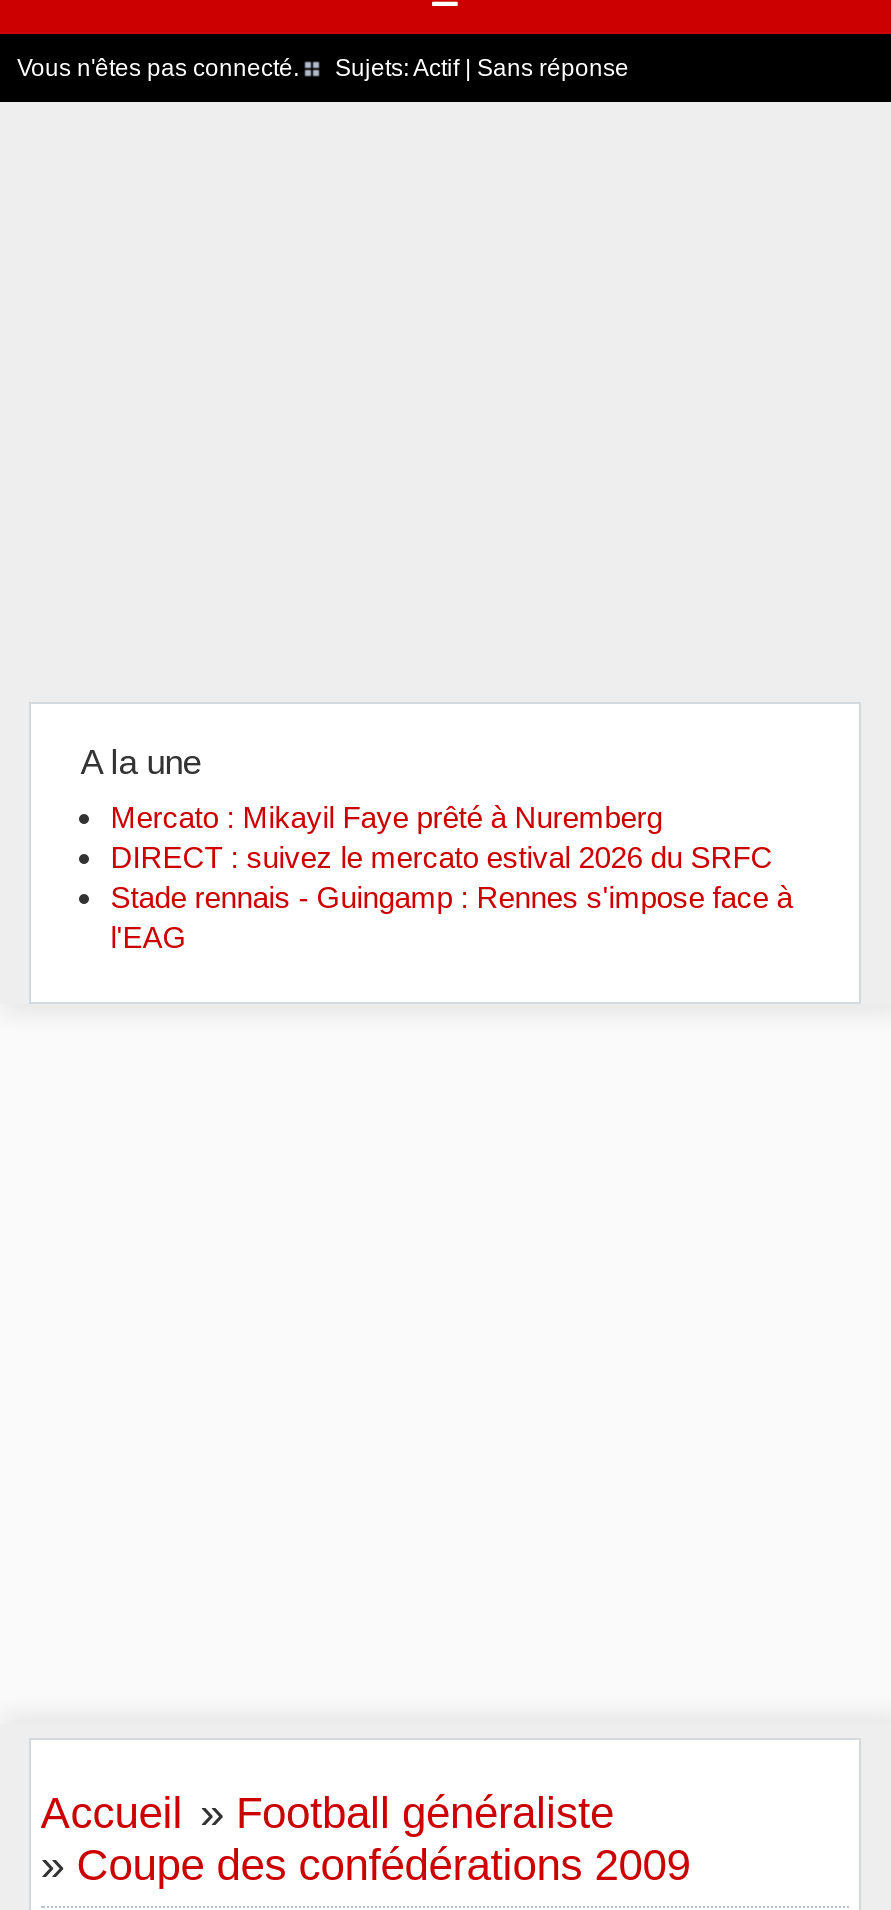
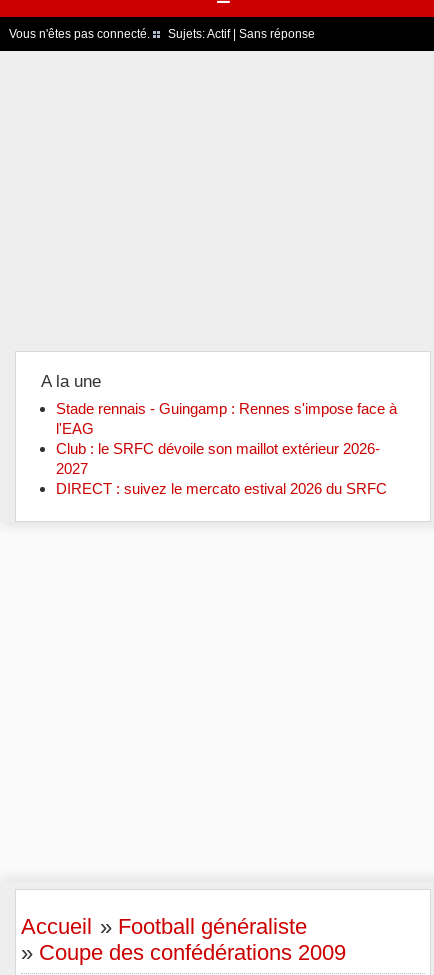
- Mercato : Mikayil Faye prêté à Nuremberg

moved down: DIRECT : suivez le mercato estival 2026 du SRFC

moved up: Stade rennais - Guingamp : Rennes s'impose face à | l'EAG

+ Club : le SRFC dévoile son maillot extérieur 2026-
+ 2027
